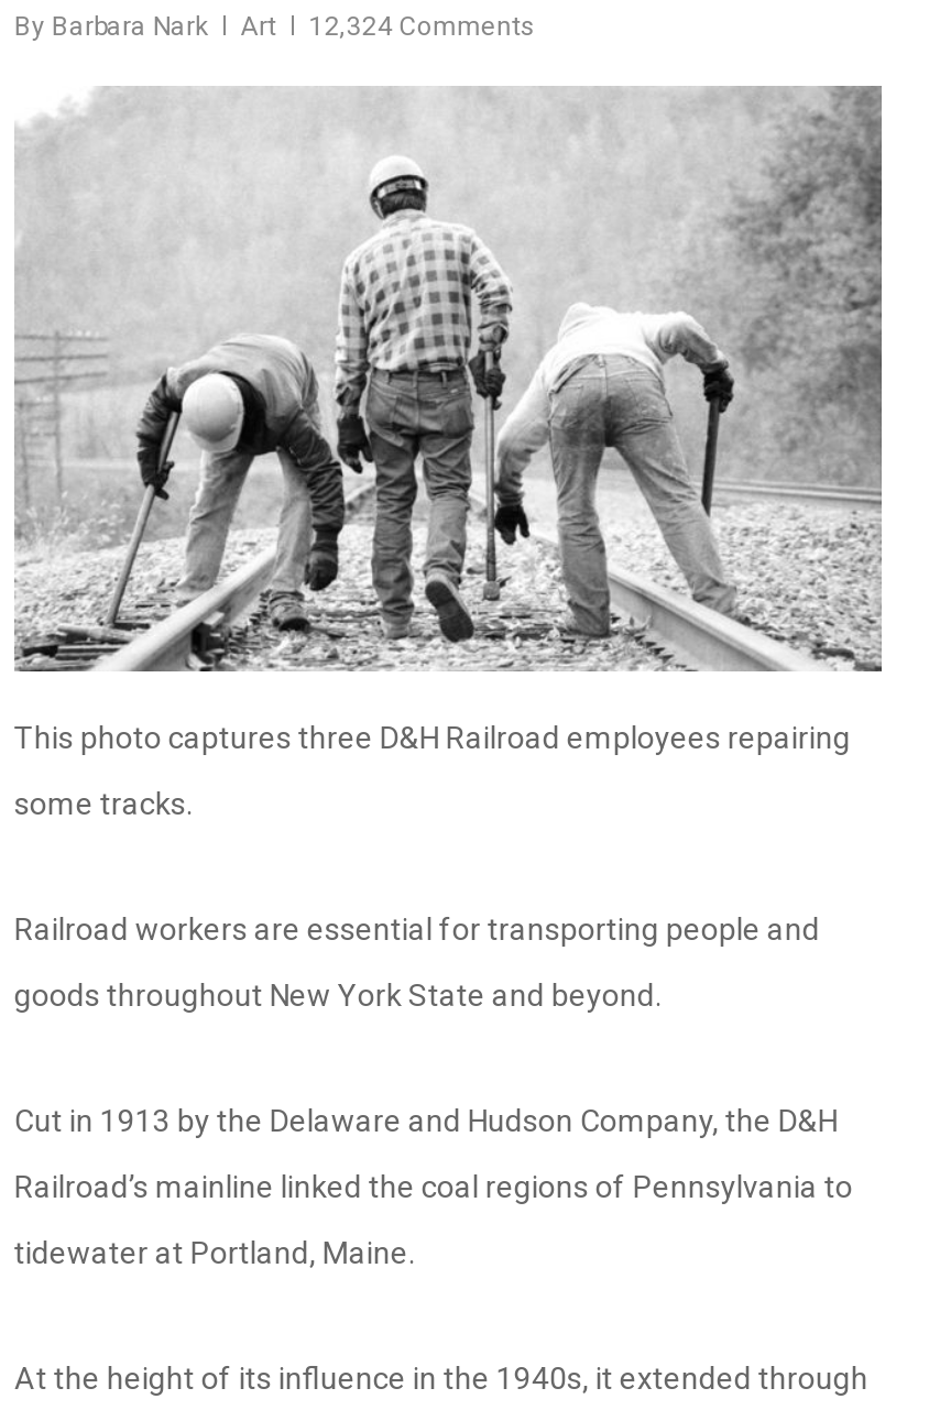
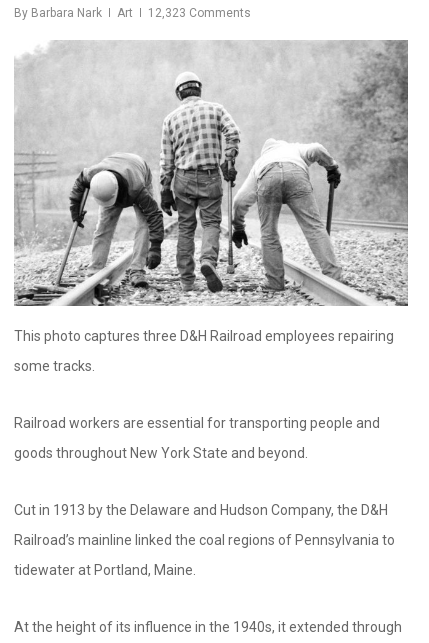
- By Barbara Nark Art 12,324 Comments
+ By Barbara Nark Art 12,323 Comments
